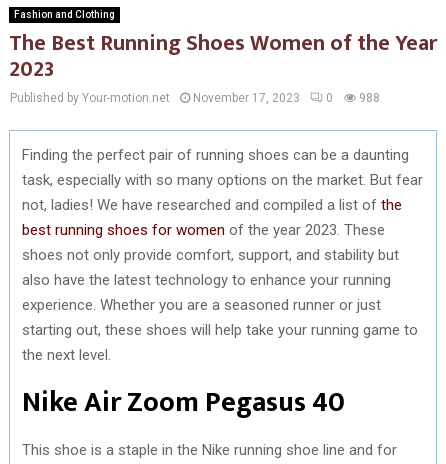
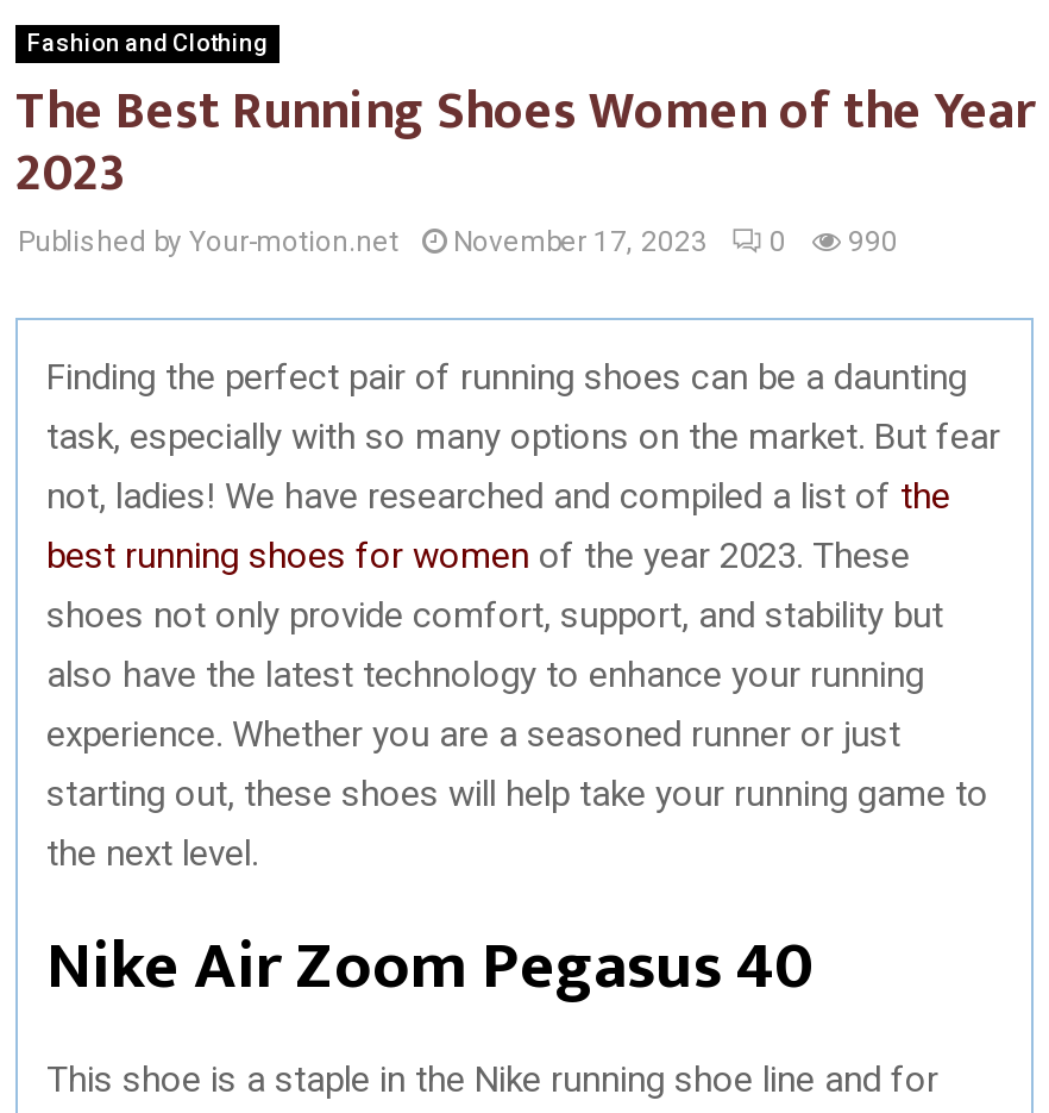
- Published by Your-motion.net November 17, 2023 0 988
+ Published by Your-motion.net November 17, 2023 0 990
